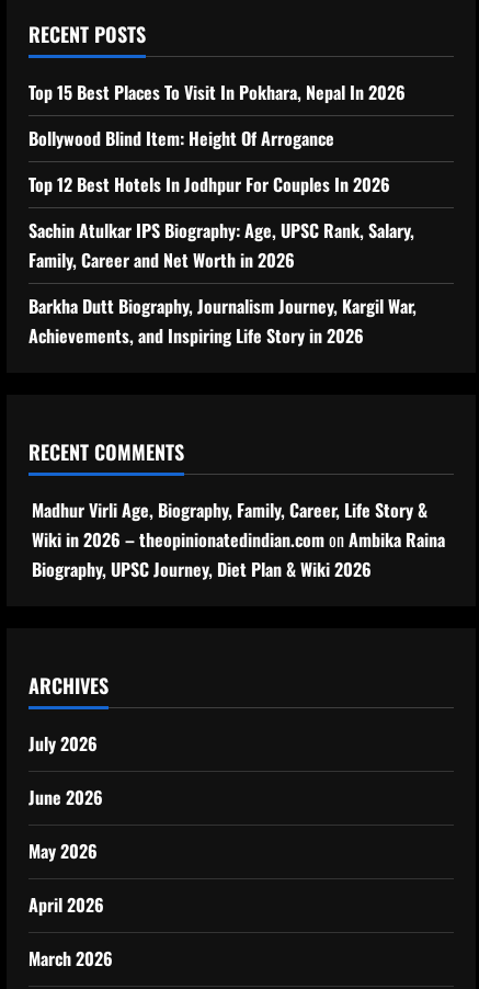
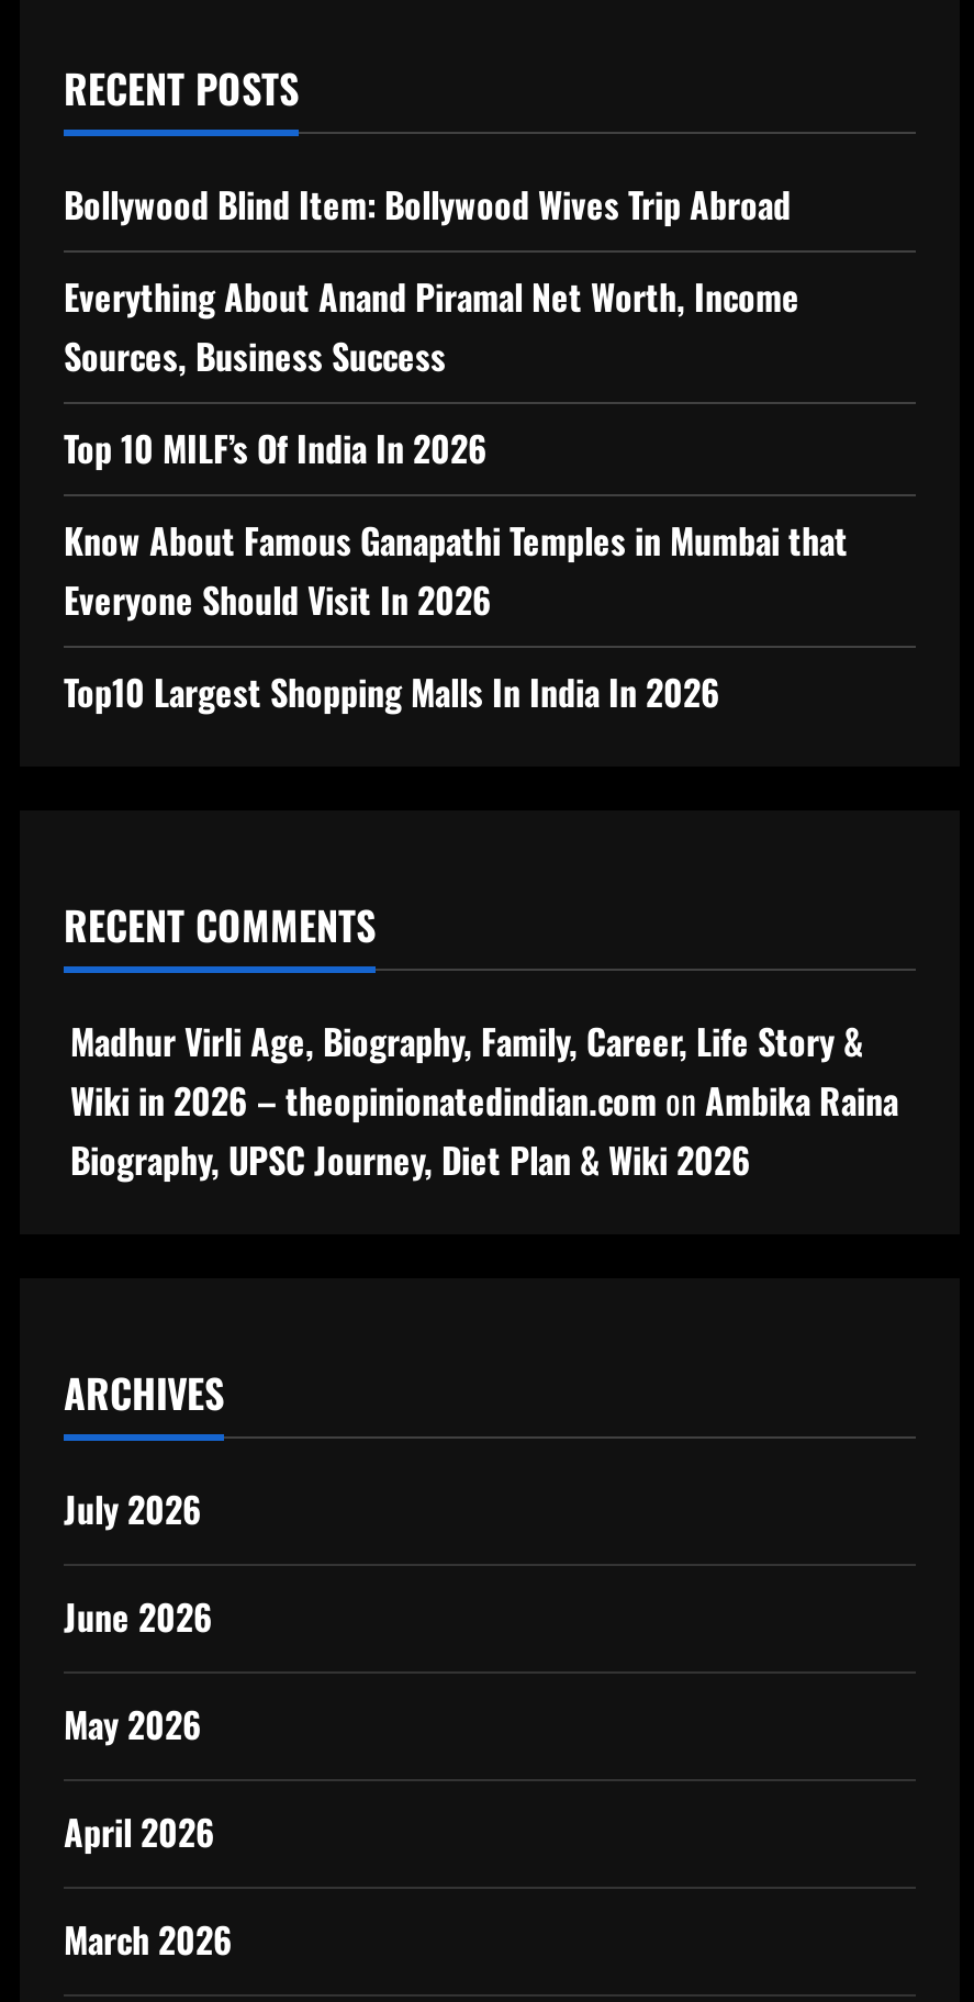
- Top 15 Best Places To Visit In Pokhara, Nepal In 2026
+ Bollywood Blind Item: Bollywood Wives Trip Abroad

- Bollywood Blind Item: Height Of Arrogance
+ Everything About Anand Piramal Net Worth, Income
+ Sources, Business Success

- Top 12 Best Hotels In Jodhpur For Couples In 2026
+ Top 10 MILF’s Of India In 2026

- Sachin Atulkar IPS Biography: Age, UPSC Rank, Salary,
- Family, Career and Net Worth in 2026
+ Know About Famous Ganapathi Temples in Mumbai that
+ Everyone Should Visit In 2026

- Barkha Dutt Biography, Journalism Journey, Kargil War,
- Achievements, and Inspiring Life Story in 2026
+ Top10 Largest Shopping Malls In India In 2026
